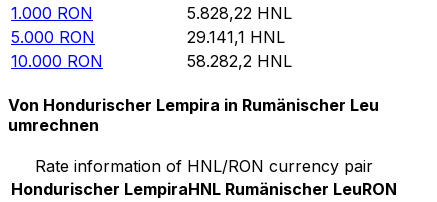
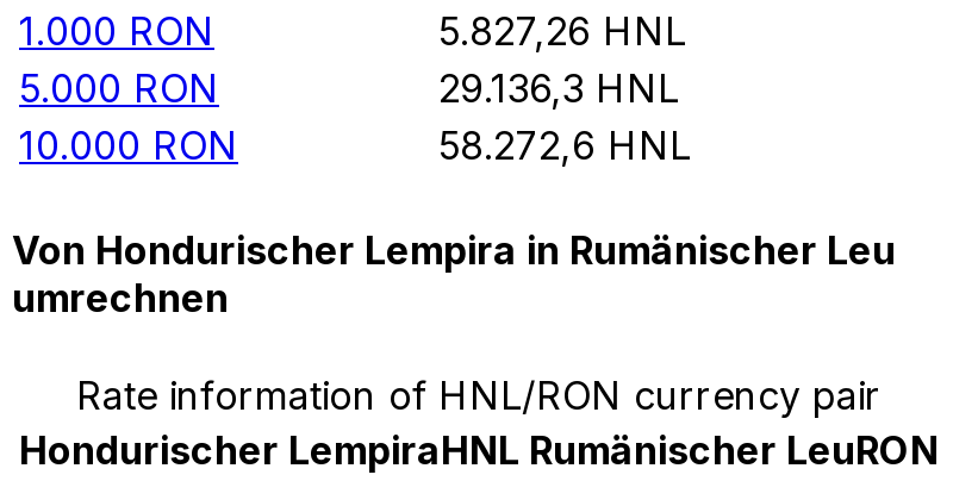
- 5.828,22 HNL
+ 5.827,26 HNL

- 29.141,1 HNL
+ 29.136,3 HNL

- 58.282,2 HNL
+ 58.272,6 HNL
